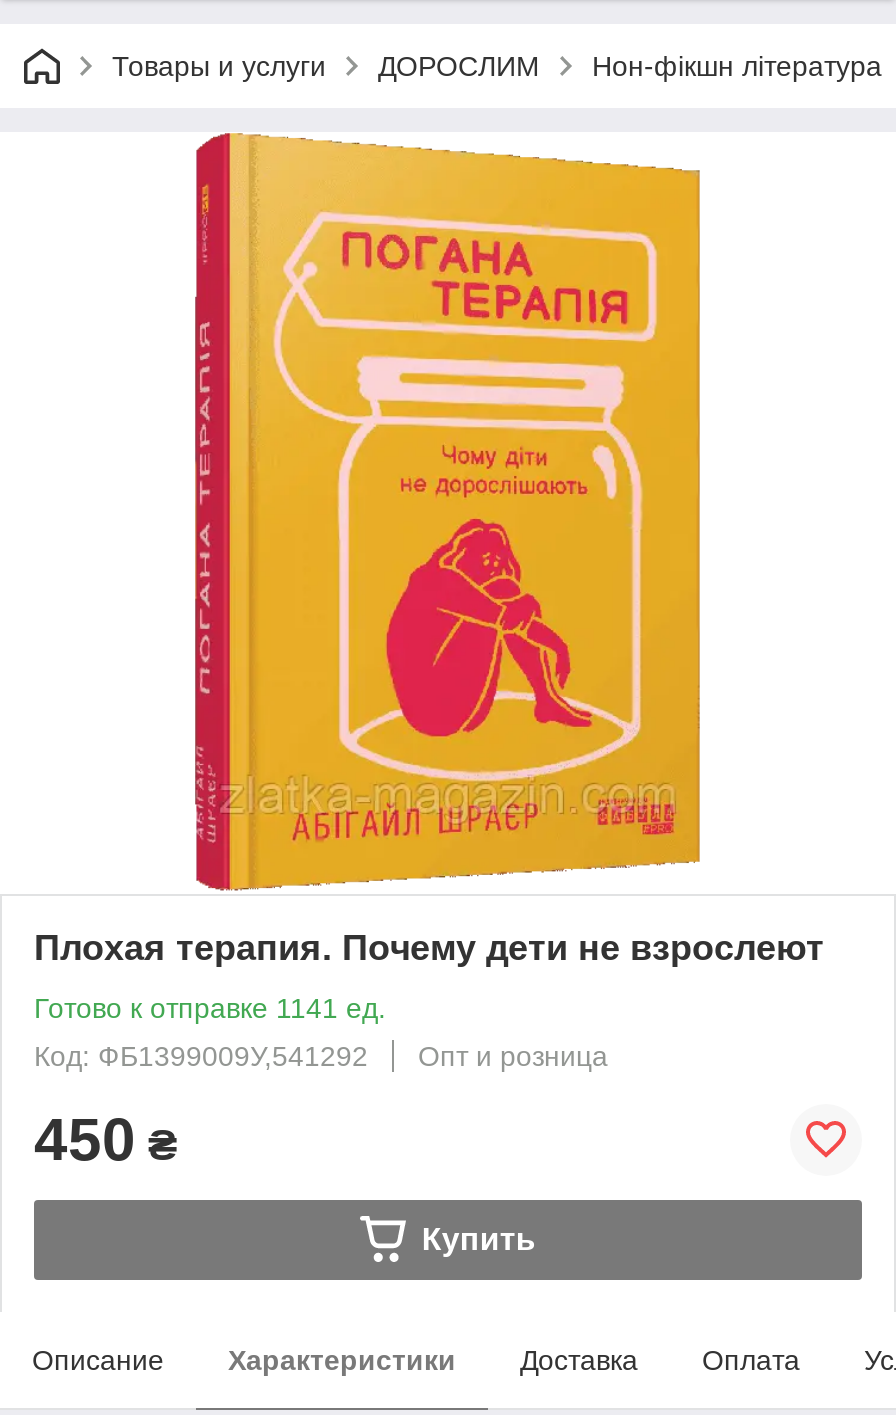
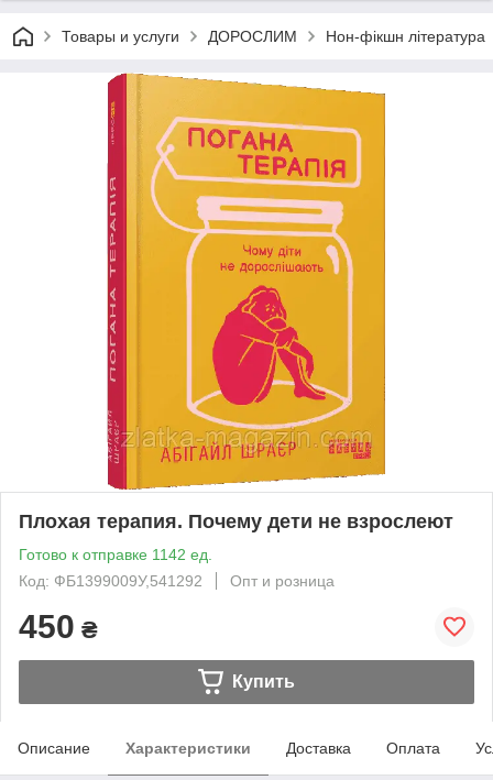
- Готово к отправке 1141 ед.
+ Готово к отправке 1142 ед.
